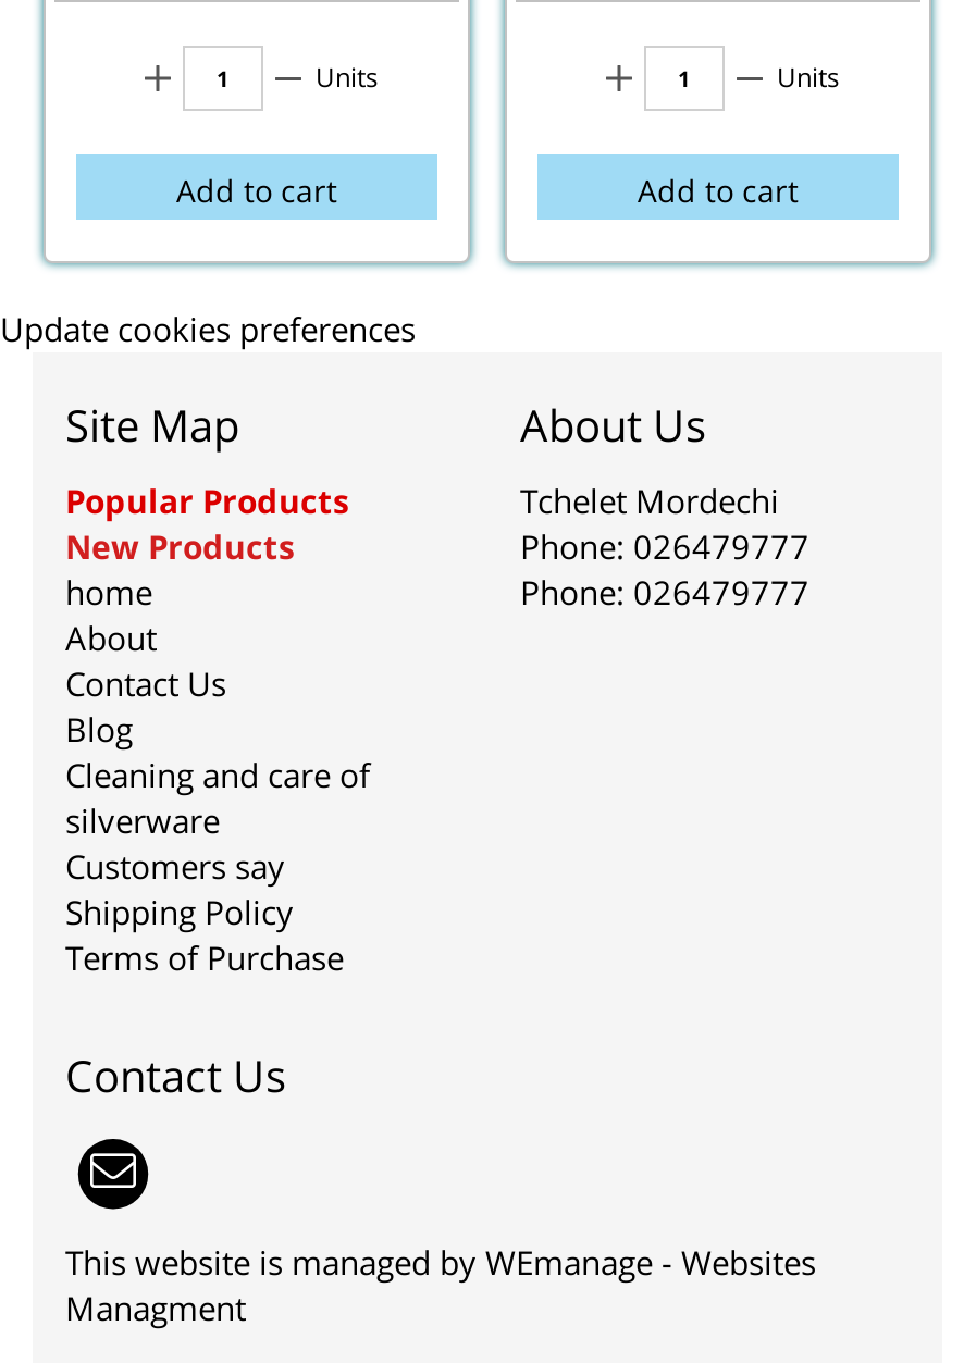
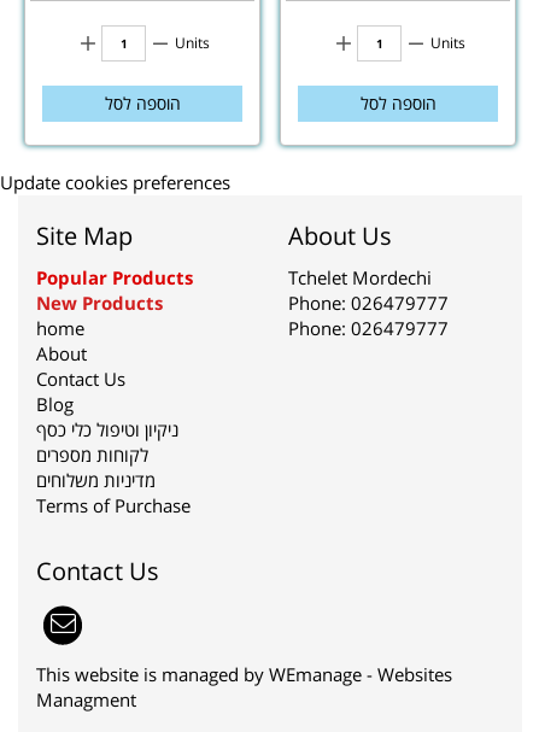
- Add to cart
+ הוספה לסל

- Add to cart
+ הוספה לסל

- Cleaning and care of
- silverware
- Customers say
- Shipping Policy
+ ניקיון וטיפול כלי כסף
+ לקוחות מספרים
+ מדיניות משלוחים
